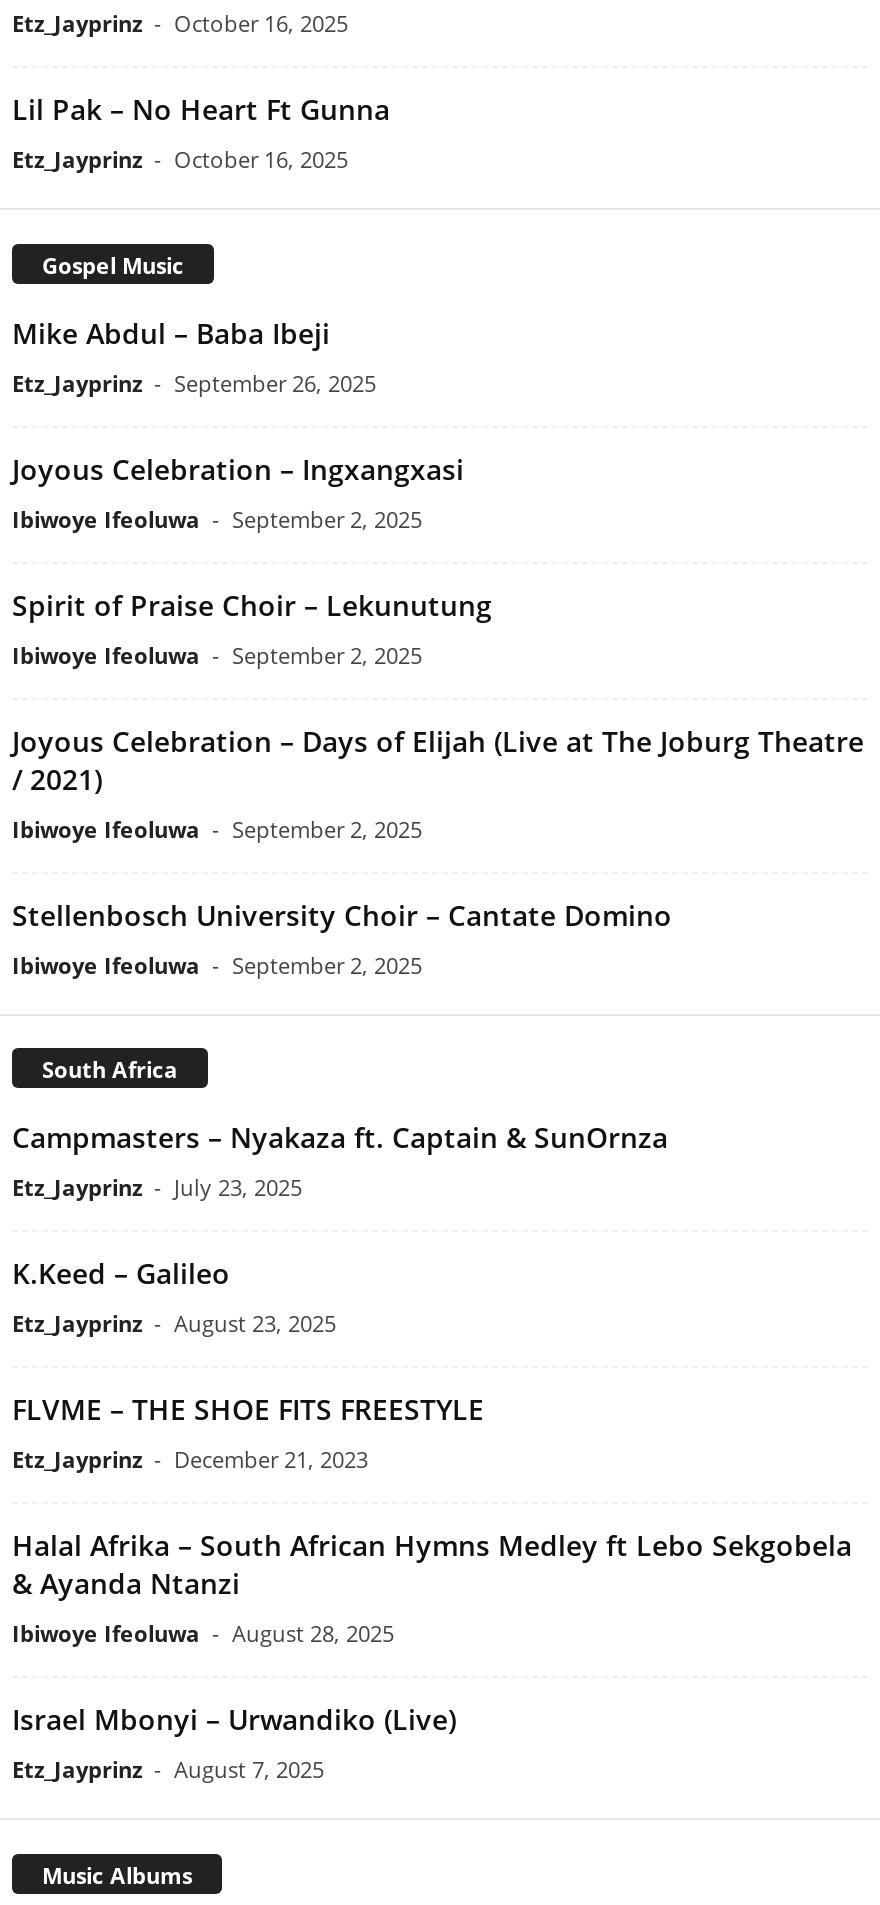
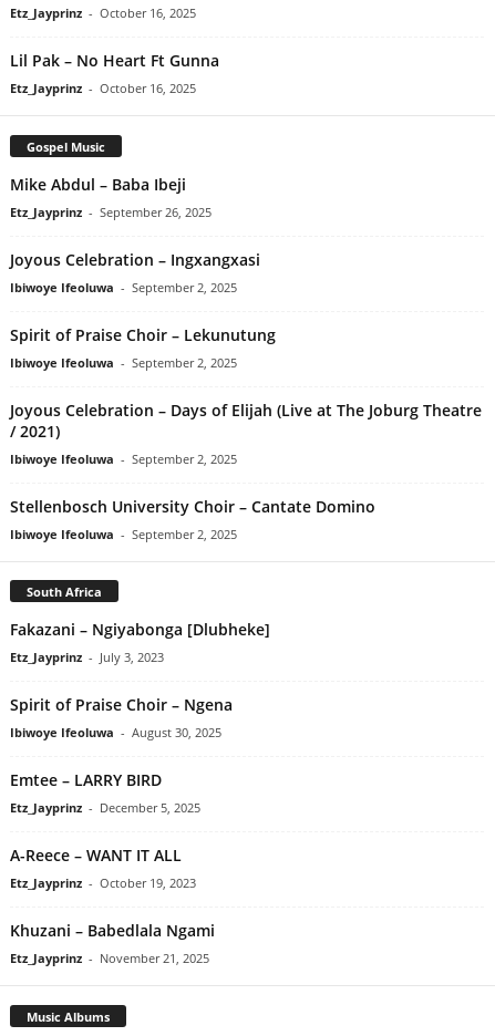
- Campmasters – Nyakaza ft. Captain & SunOrnza
- Etz_Jayprinz - July 23, 2025
+ Fakazani – Ngiyabonga [Dlubheke]
+ Etz_Jayprinz - July 3, 2023

- K.Keed – Galileo
- Etz_Jayprinz - August 23, 2025
+ Spirit of Praise Choir – Ngena
+ Ibiwoye Ifeoluwa - August 30, 2025

- FLVME – THE SHOE FITS FREESTYLE
- Etz_Jayprinz - December 21, 2023
+ Emtee – LARRY BIRD
+ Etz_Jayprinz - December 5, 2025

- Halal Afrika – South African Hymns Medley ft Lebo Sekgobela
- & Ayanda Ntanzi
- Ibiwoye Ifeoluwa - August 28, 2025
+ A-Reece – WANT IT ALL
+ Etz_Jayprinz - October 19, 2023

- Israel Mbonyi – Urwandiko (Live)
- Etz_Jayprinz - August 7, 2025
+ Khuzani – Babedlala Ngami
+ Etz_Jayprinz - November 21, 2025
